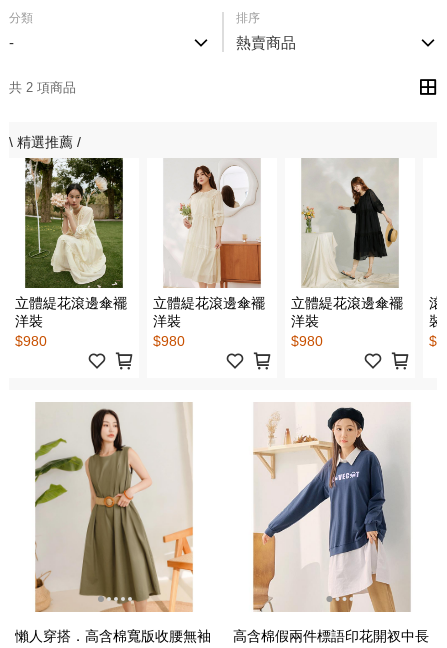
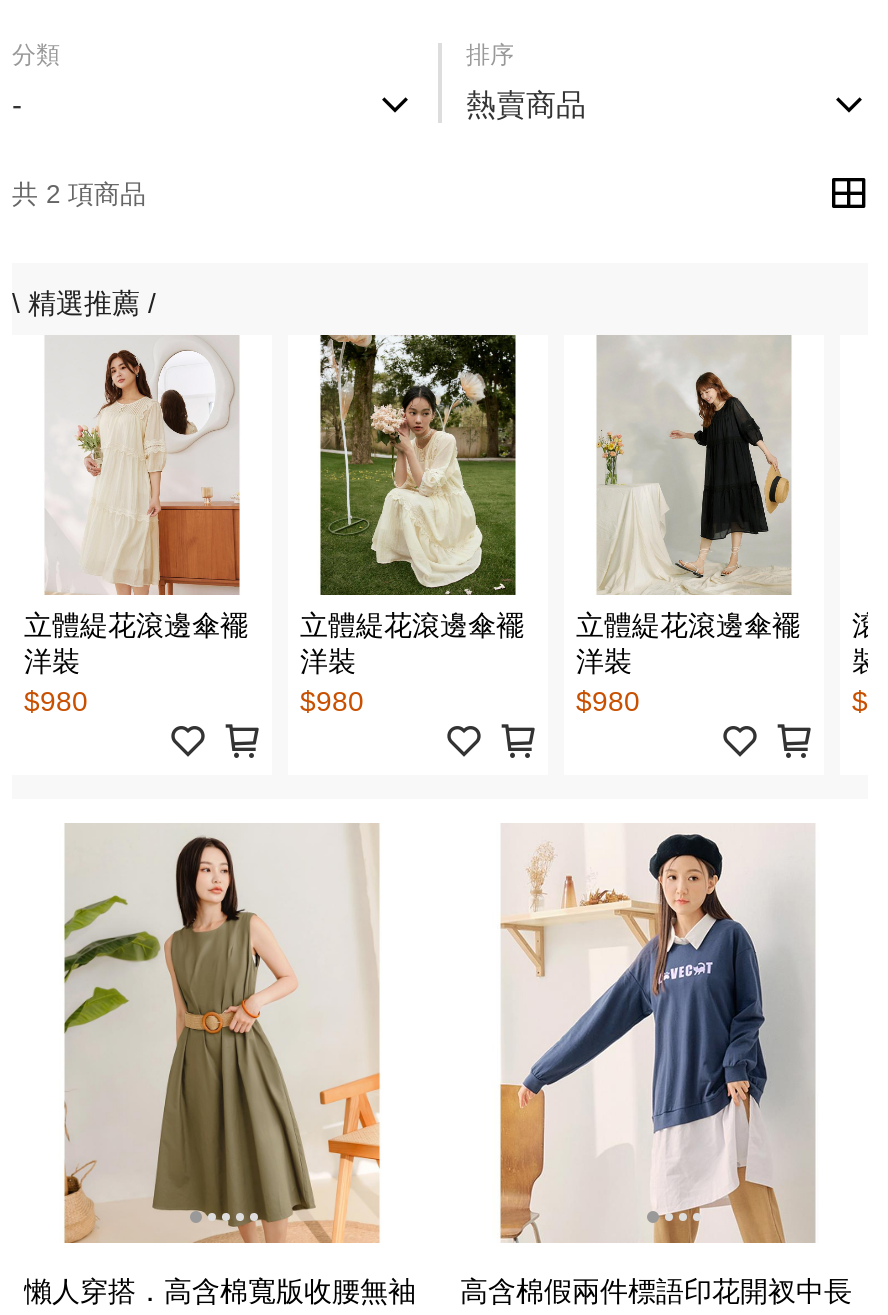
- [image]
+ [image]

- [image]
+ [image]
